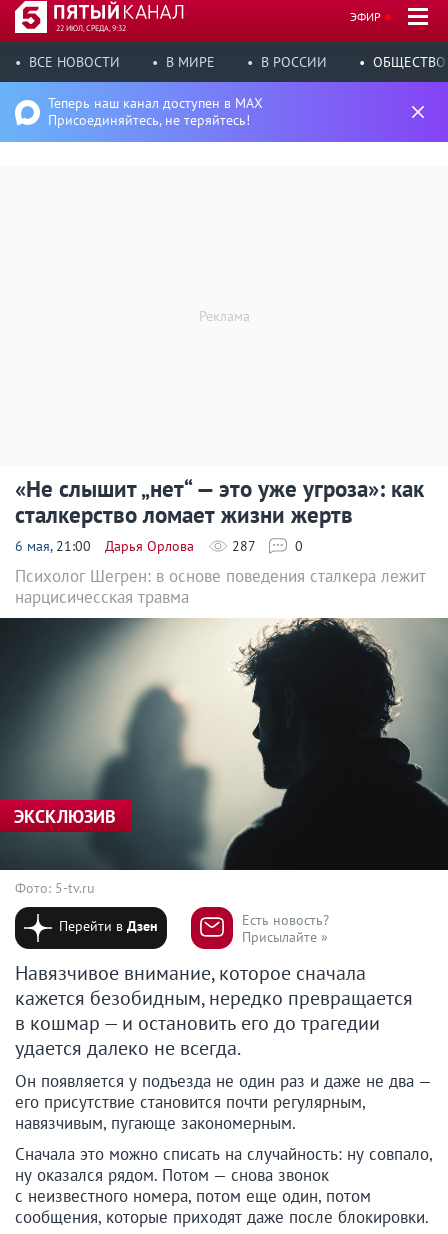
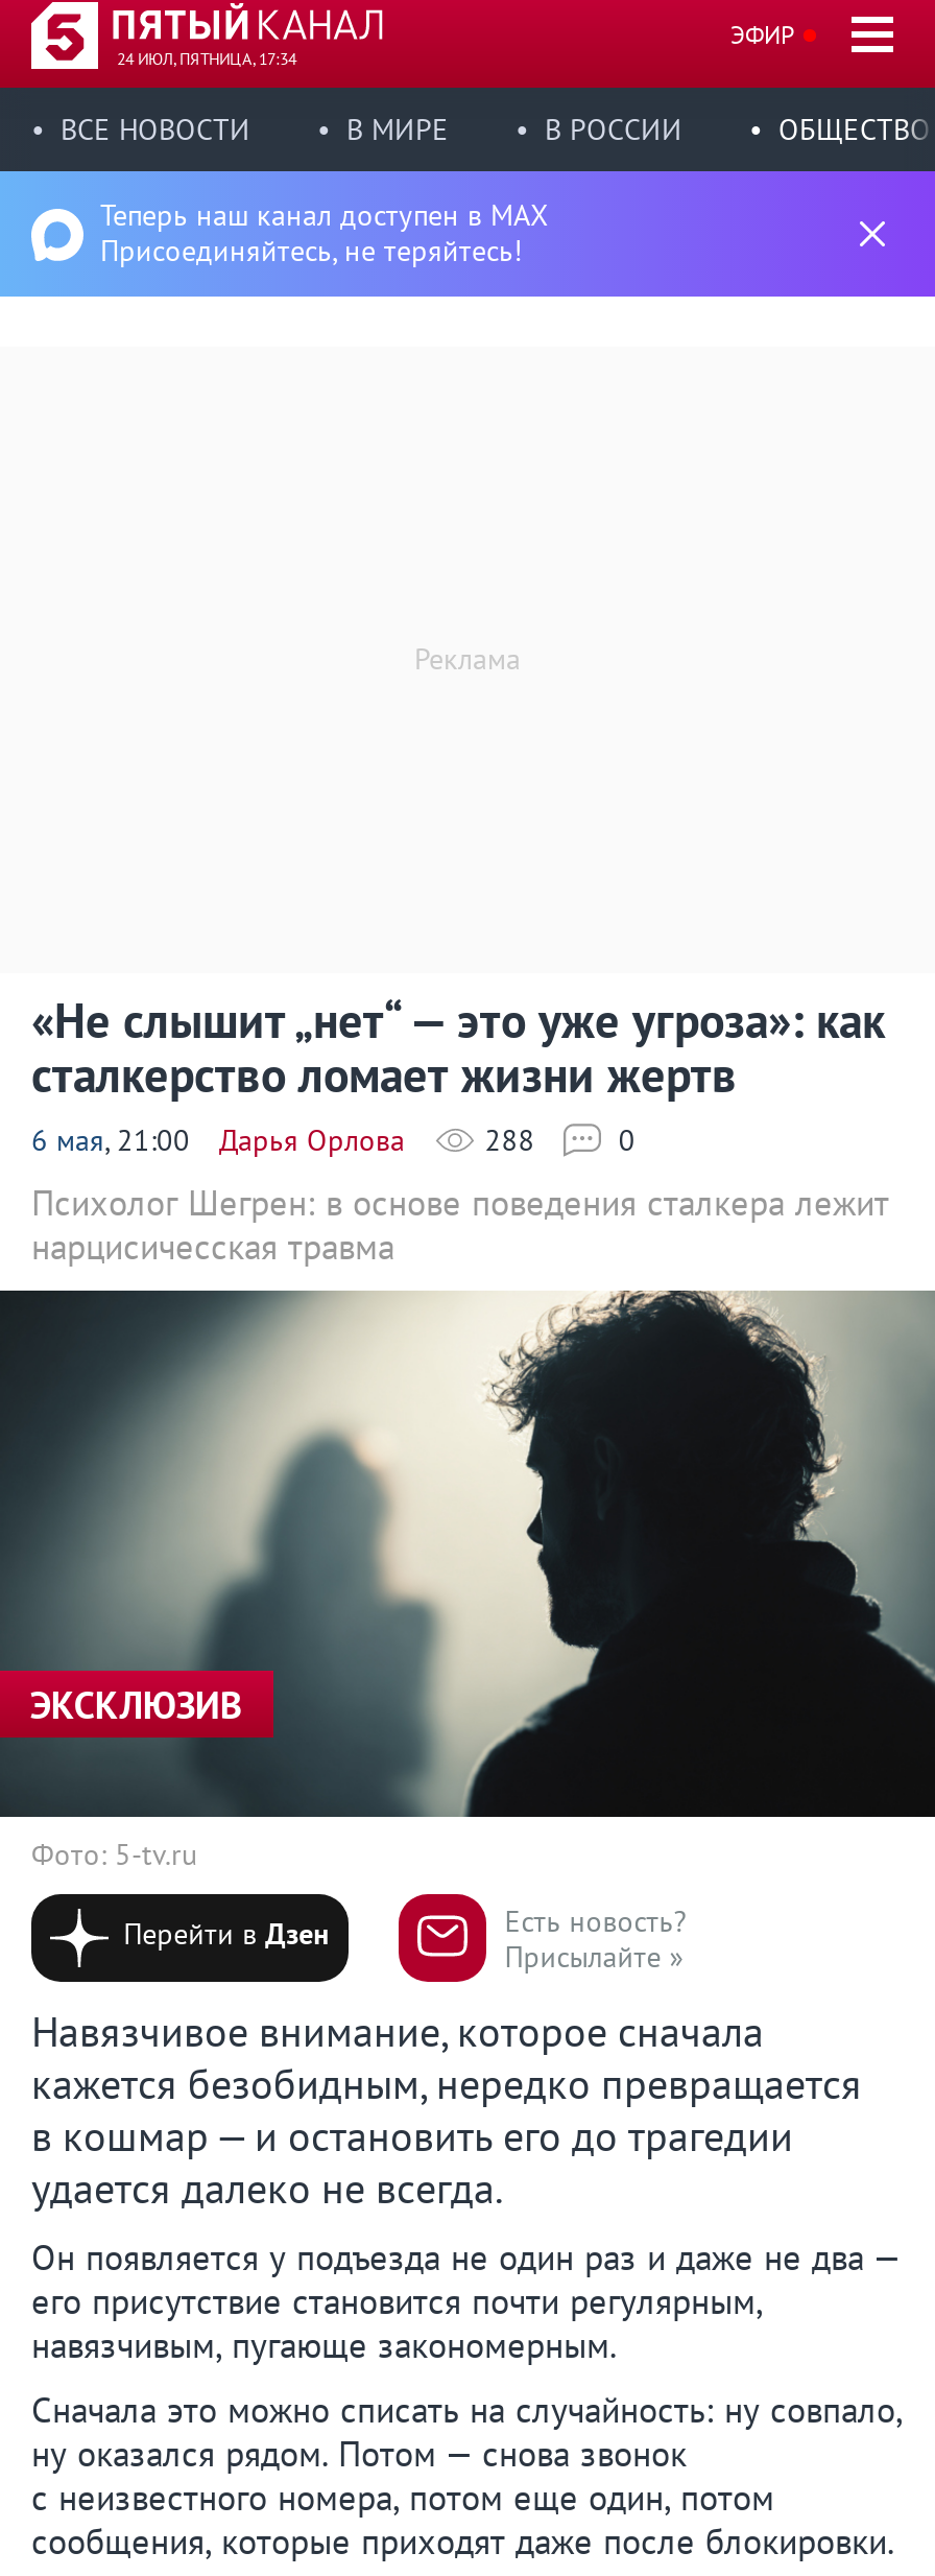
- 22 ИЮЛ, СРЕДА, 9:32
+ 24 ИЮЛ, ПЯТНИЦА, 17:34

- 287
+ 288
